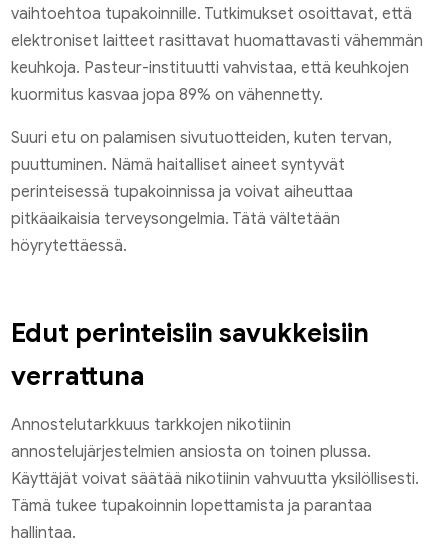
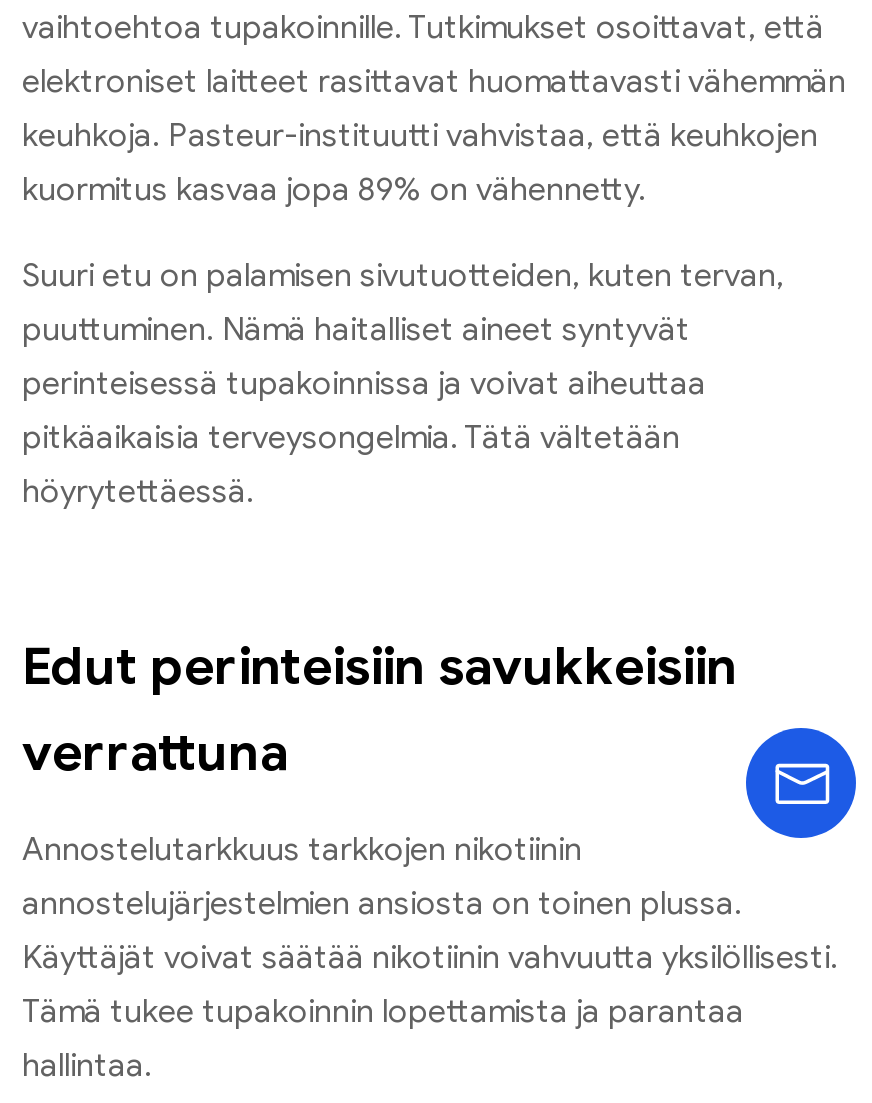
+ [image]
